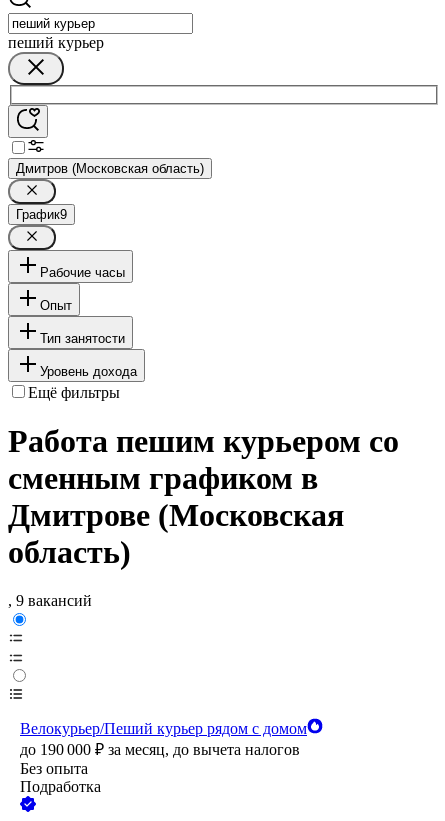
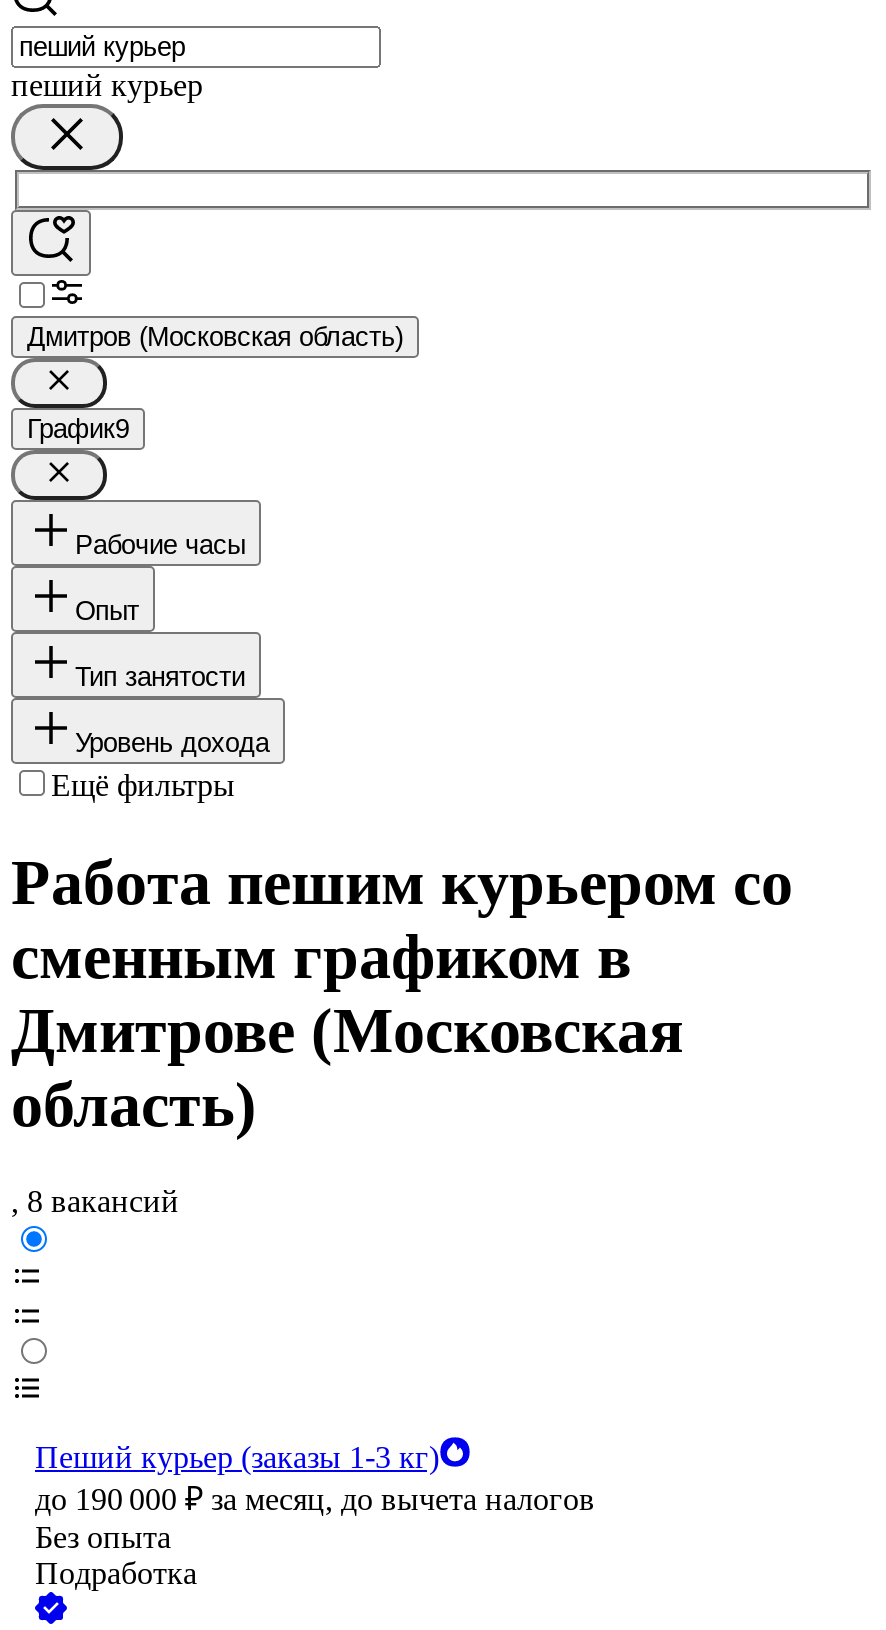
- , 9 вакансий
+ , 8 вакансий

- Велокурьер/Пеший курьер рядом с домом
+ Пеший курьер (заказы 1-3 кг)
